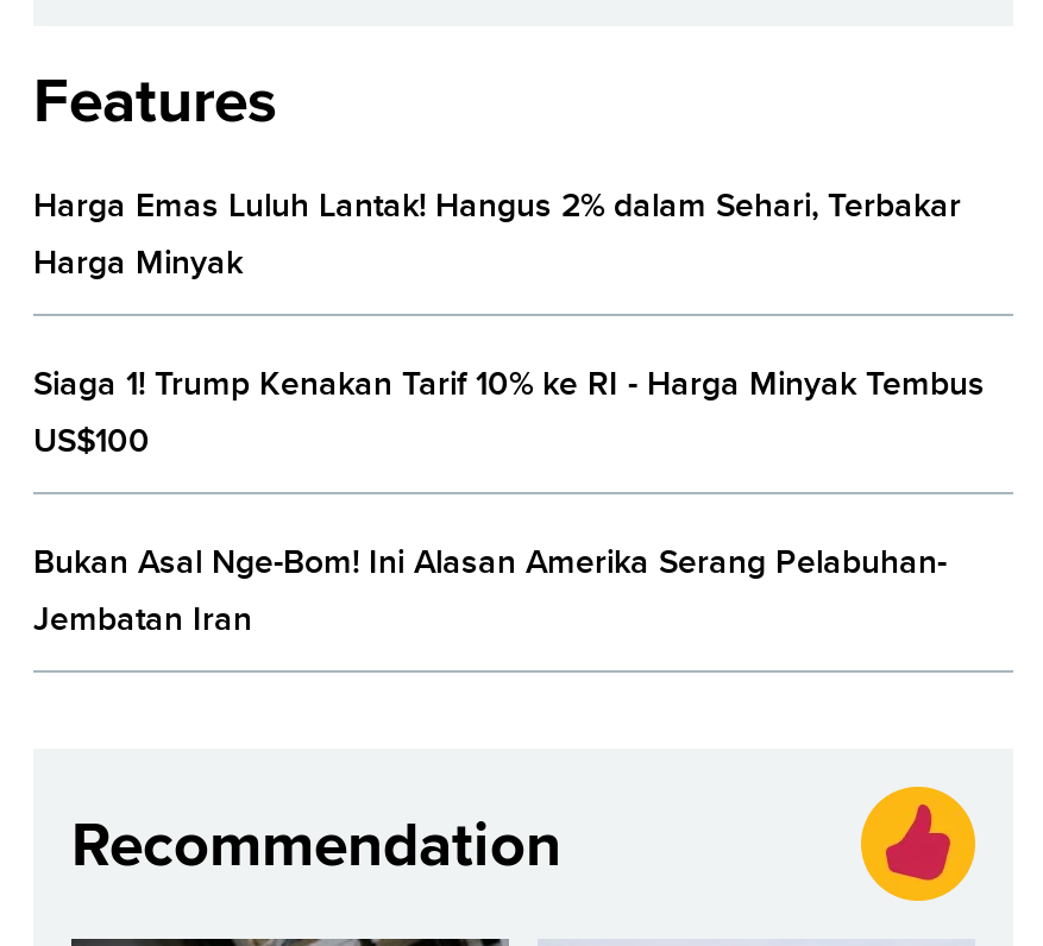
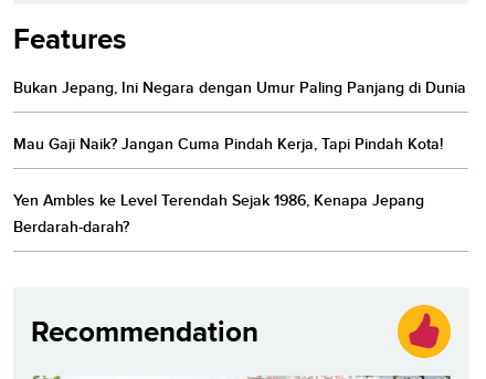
- Harga Emas Luluh Lantak! Hangus 2% dalam Sehari, Terbakar
- Harga Minyak
- Siaga 1! Trump Kenakan Tarif 10% ke RI - Harga Minyak Tembus
- US$100
- Bukan Asal Nge-Bom! Ini Alasan Amerika Serang Pelabuhan-
- Jembatan Iran
+ Bukan Jepang, Ini Negara dengan Umur Paling Panjang di Dunia
+ Mau Gaji Naik? Jangan Cuma Pindah Kerja, Tapi Pindah Kota!
+ Yen Ambles ke Level Terendah Sejak 1986, Kenapa Jepang
+ Berdarah-darah?
